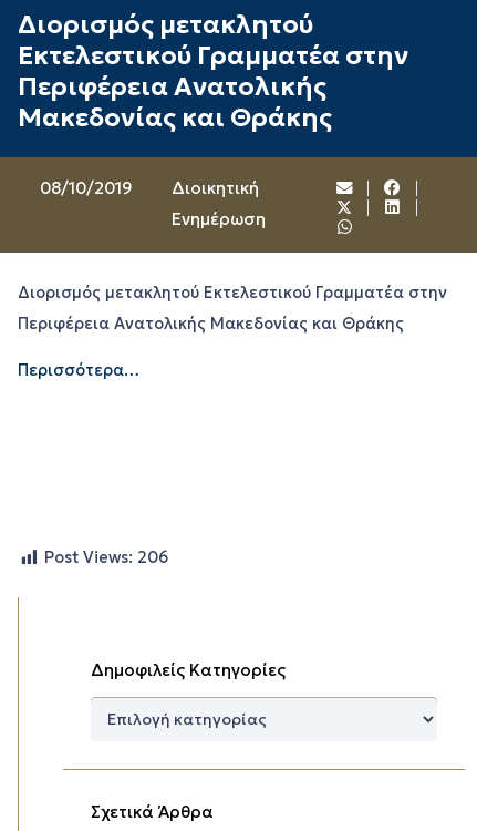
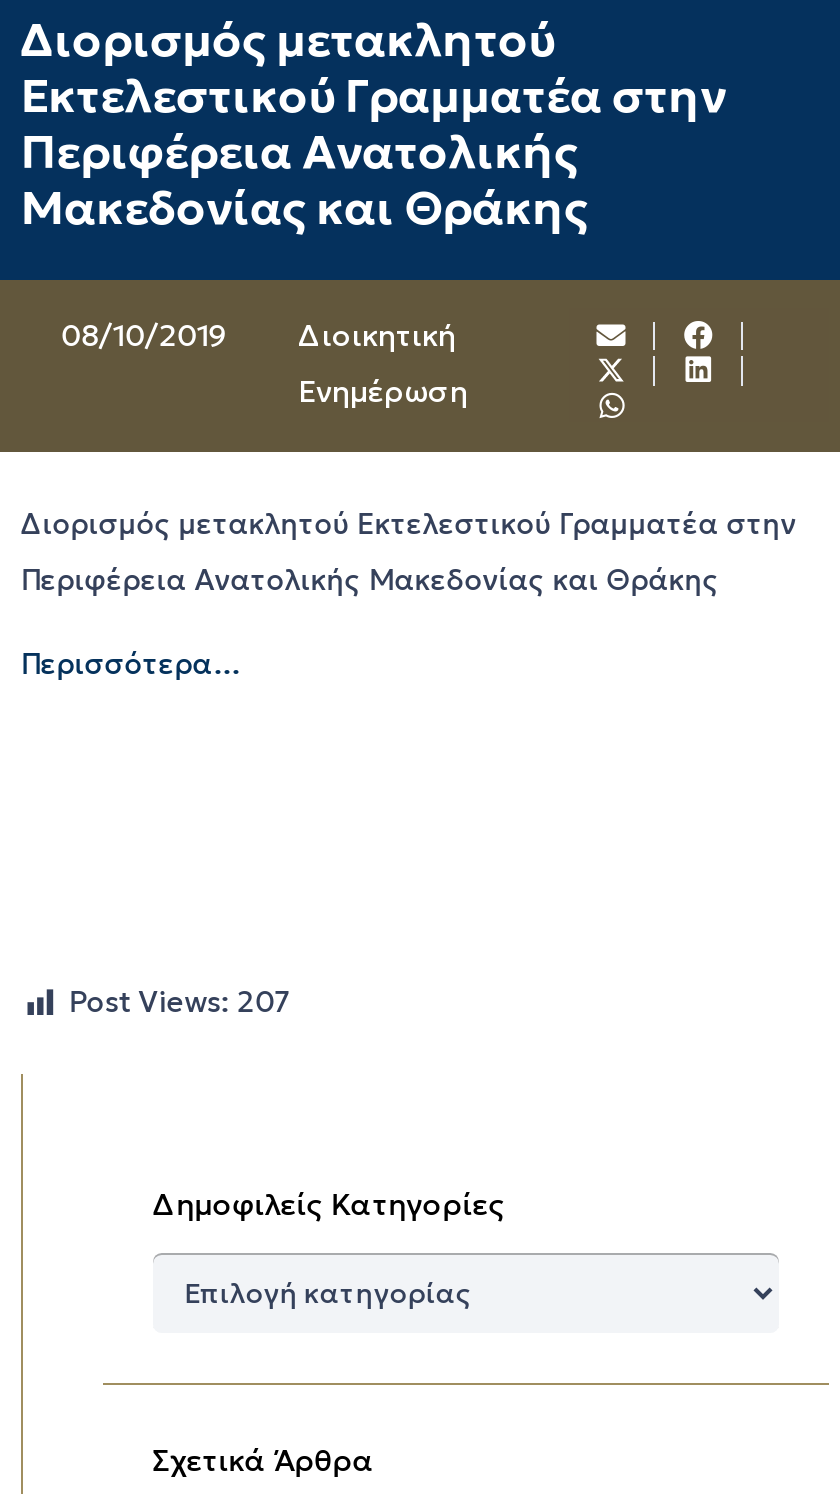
- Post Views: 206
+ Post Views: 207
